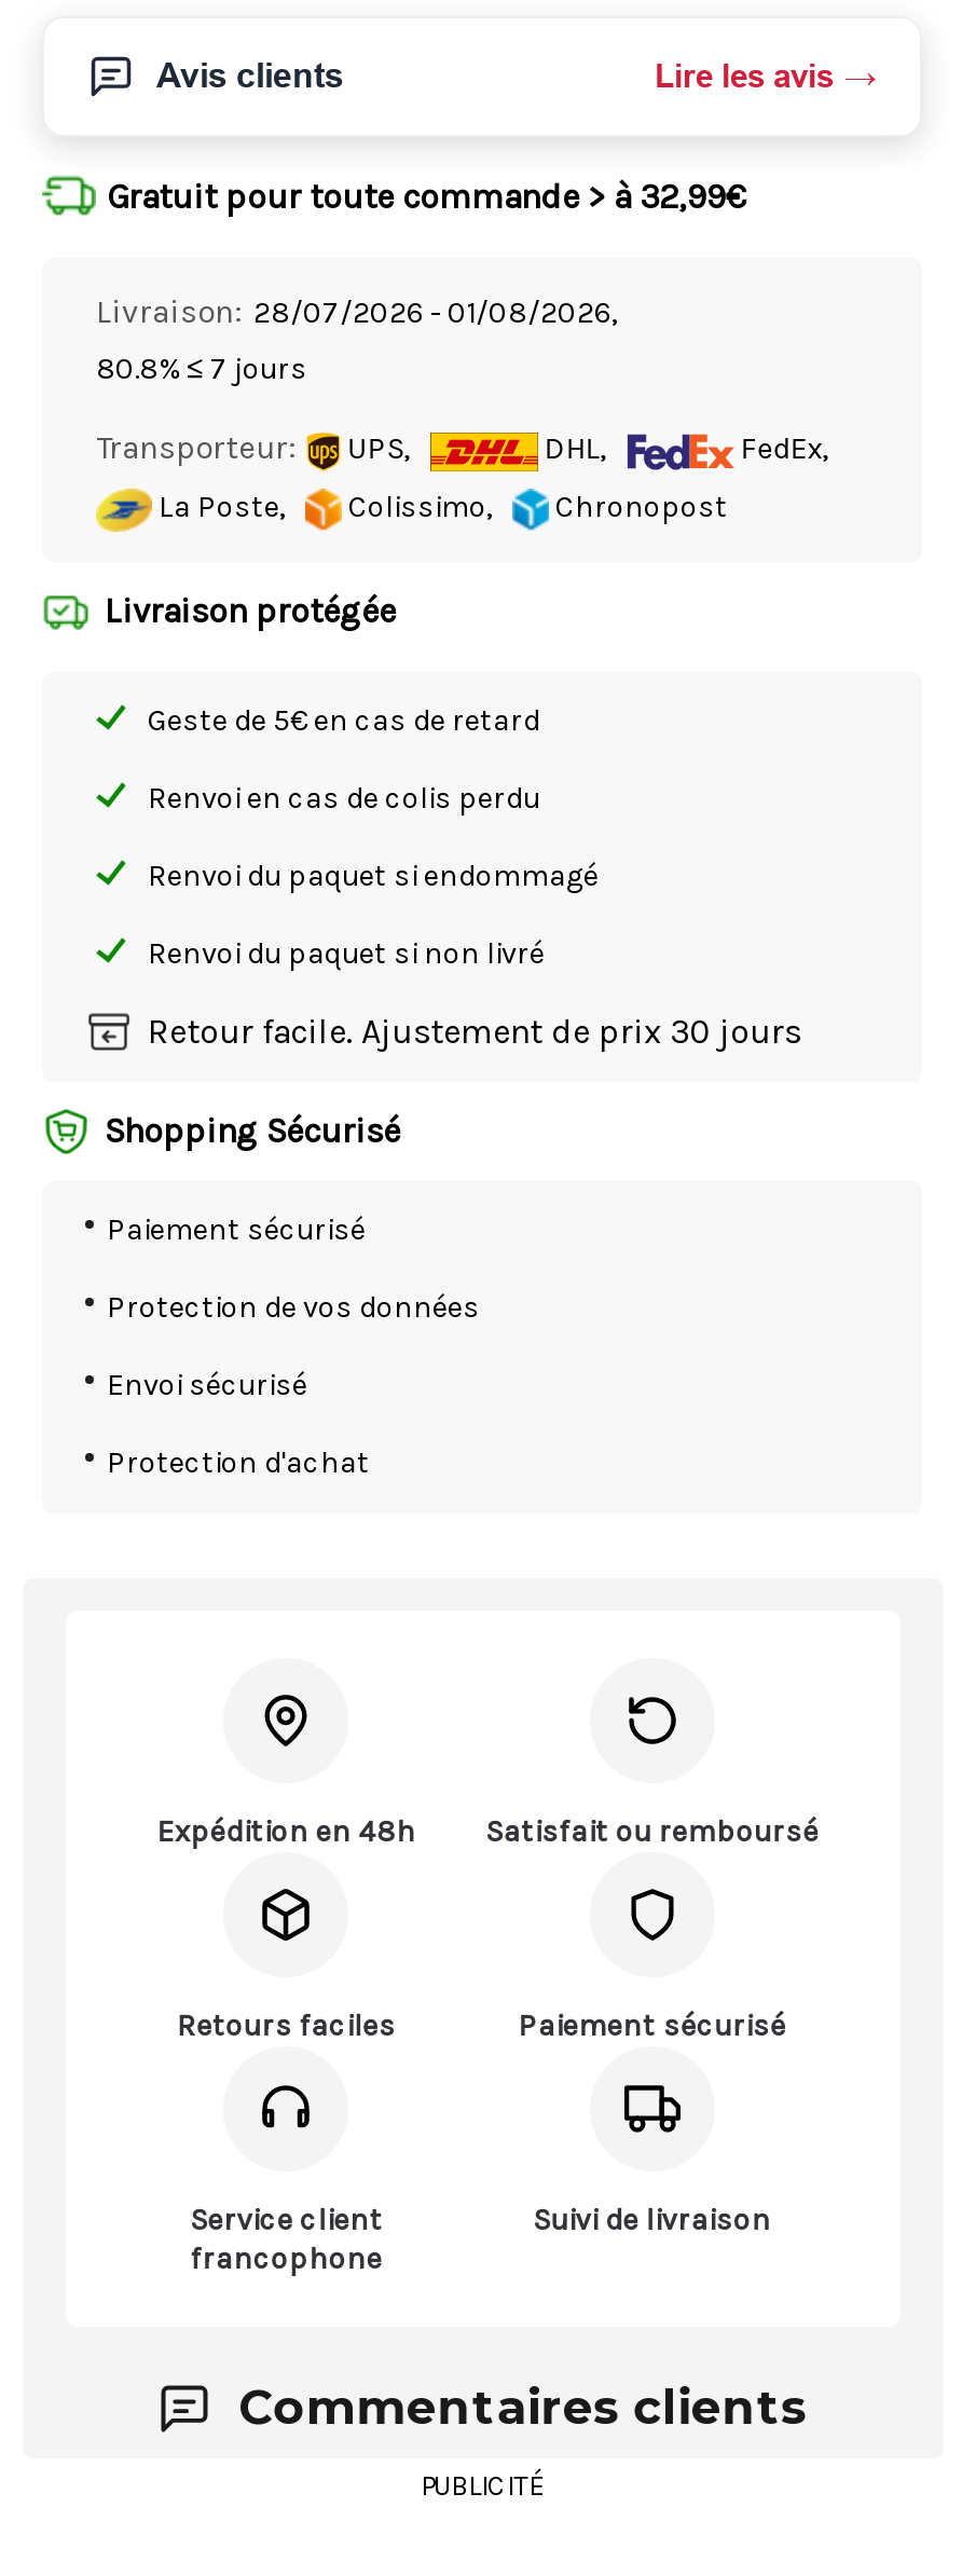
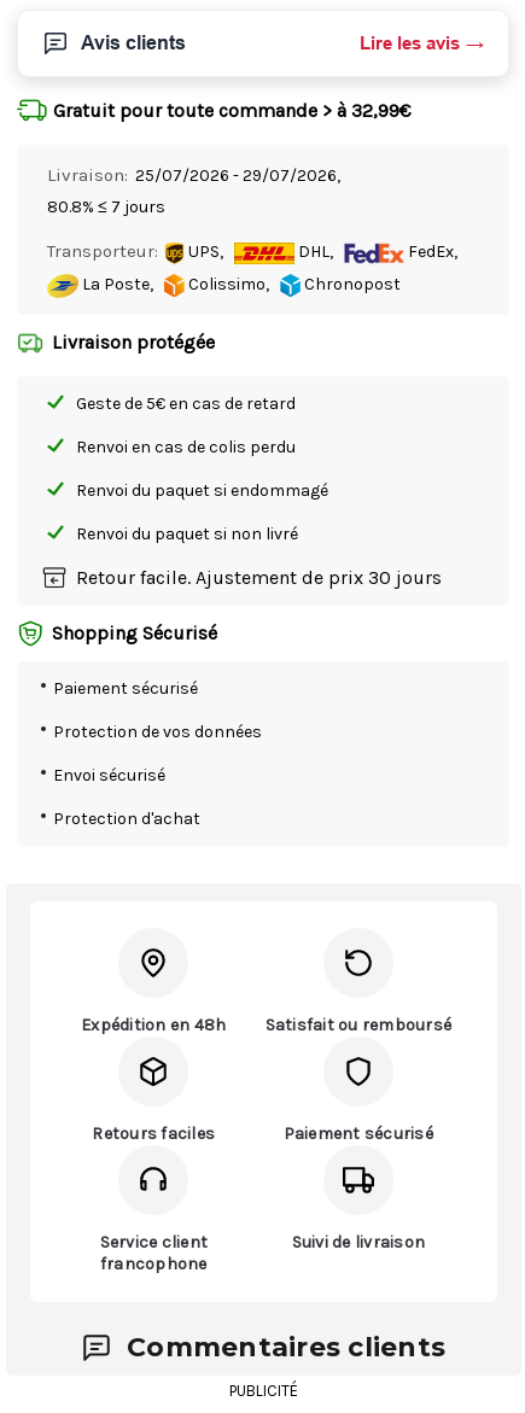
- Livraison: 28/07/2026 - 01/08/2026,
+ Livraison: 25/07/2026 - 29/07/2026,
